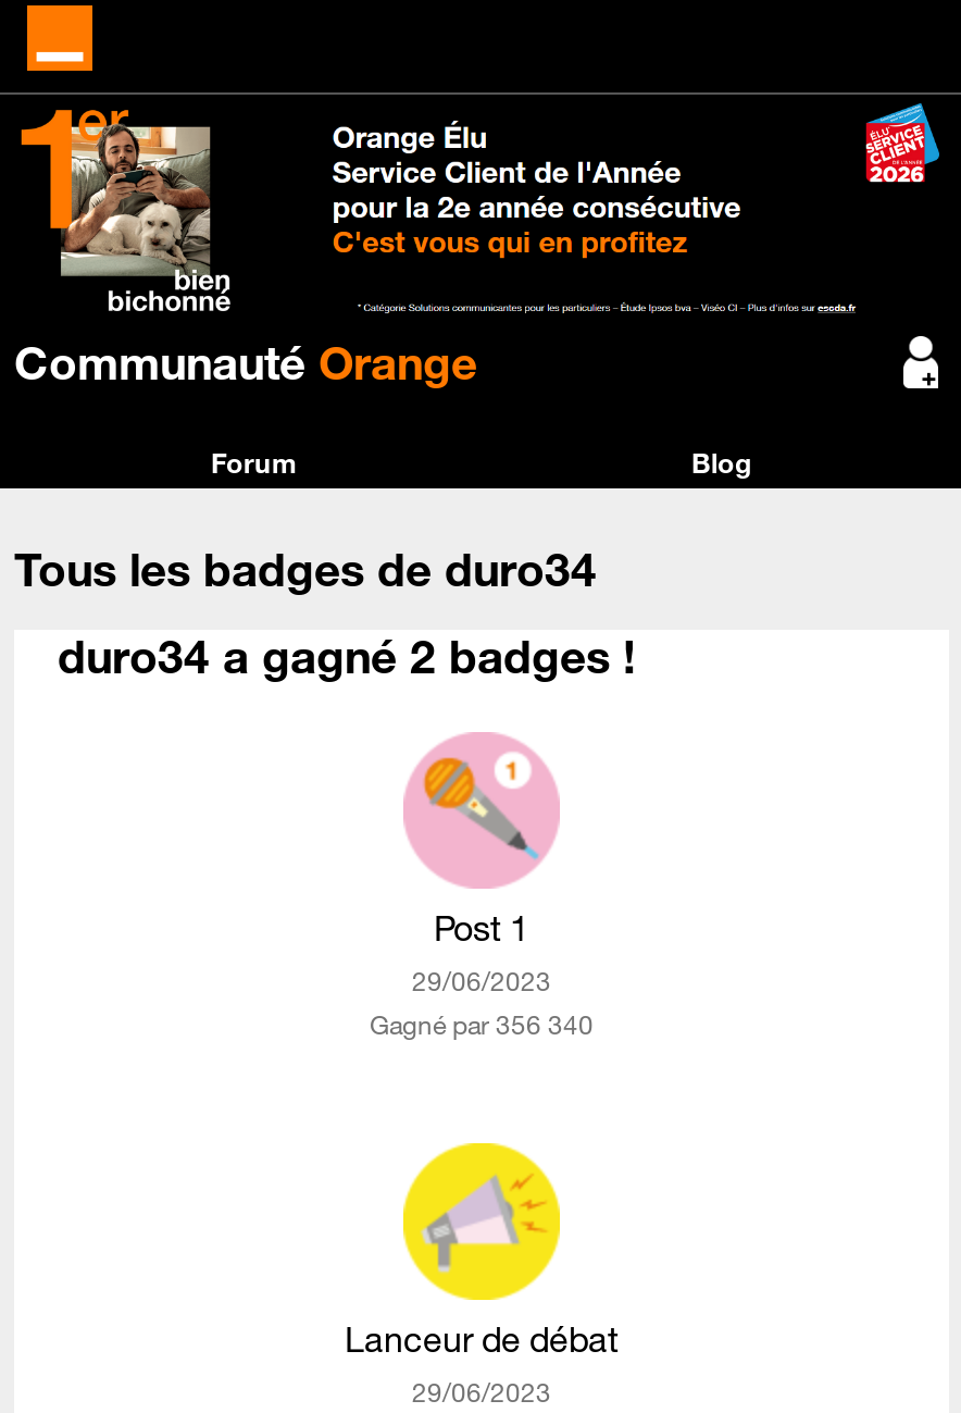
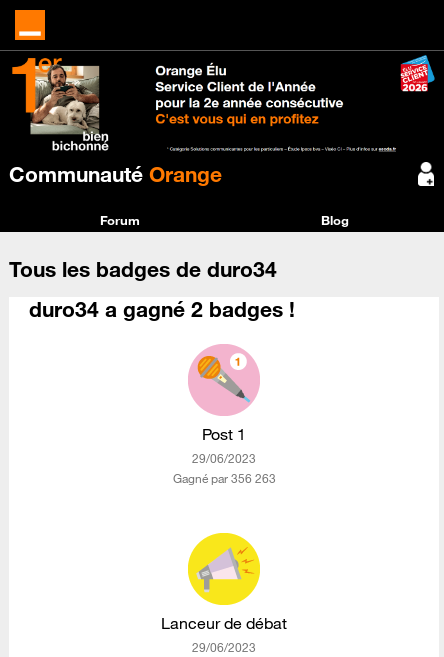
- Gagné par 356 340
+ Gagné par 356 263
